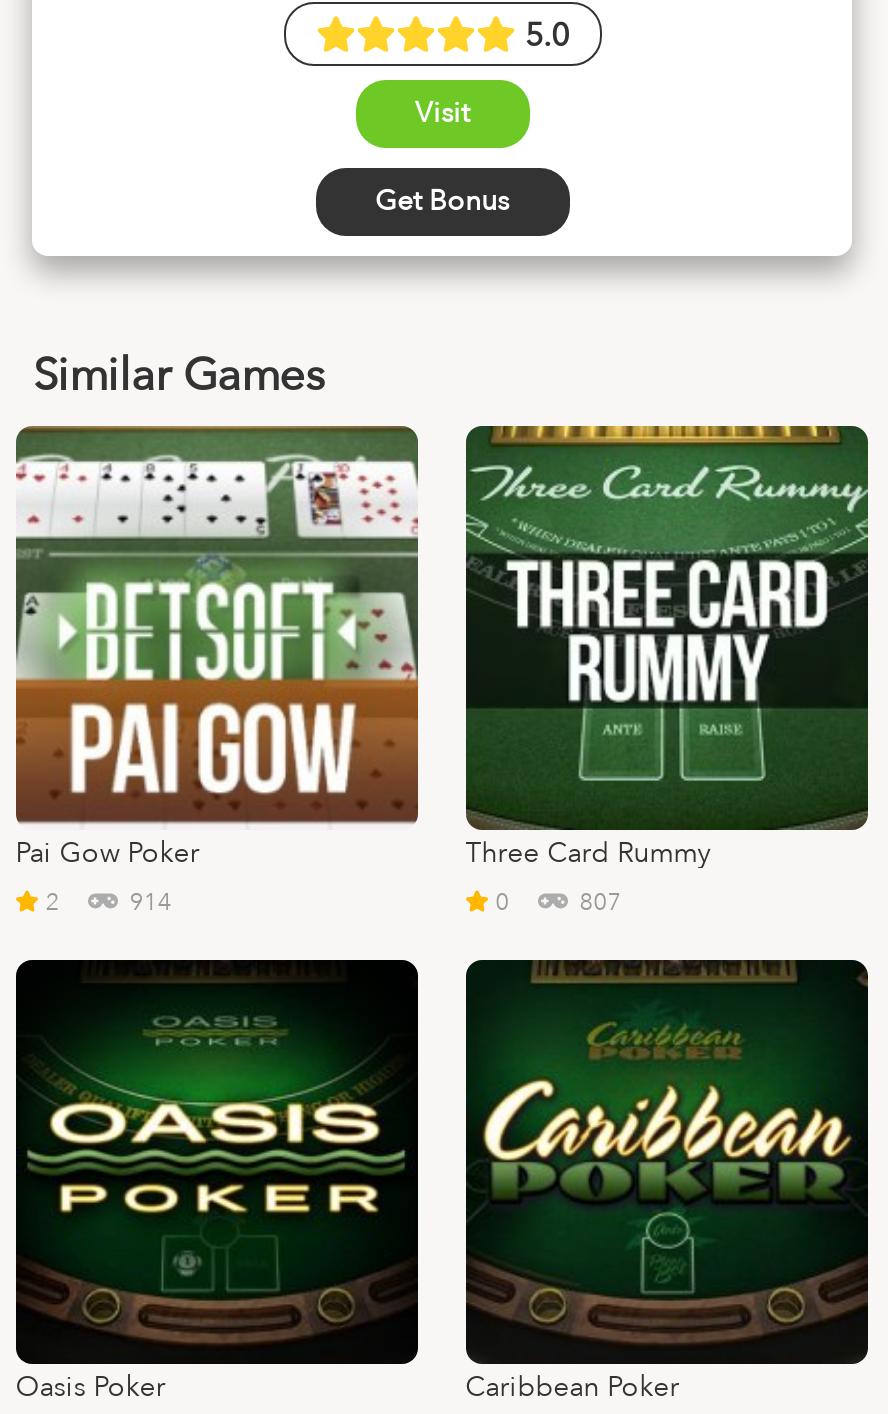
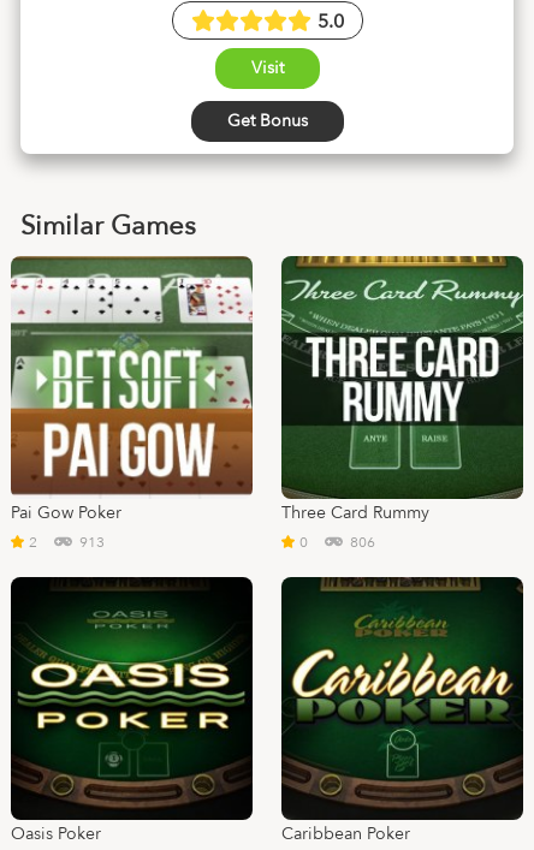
- 914
+ 913

- 807
+ 806
